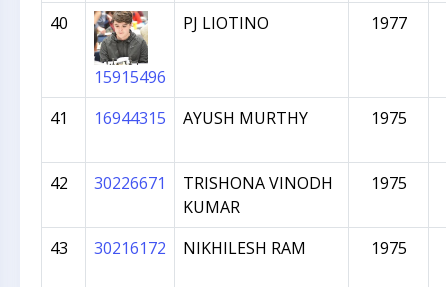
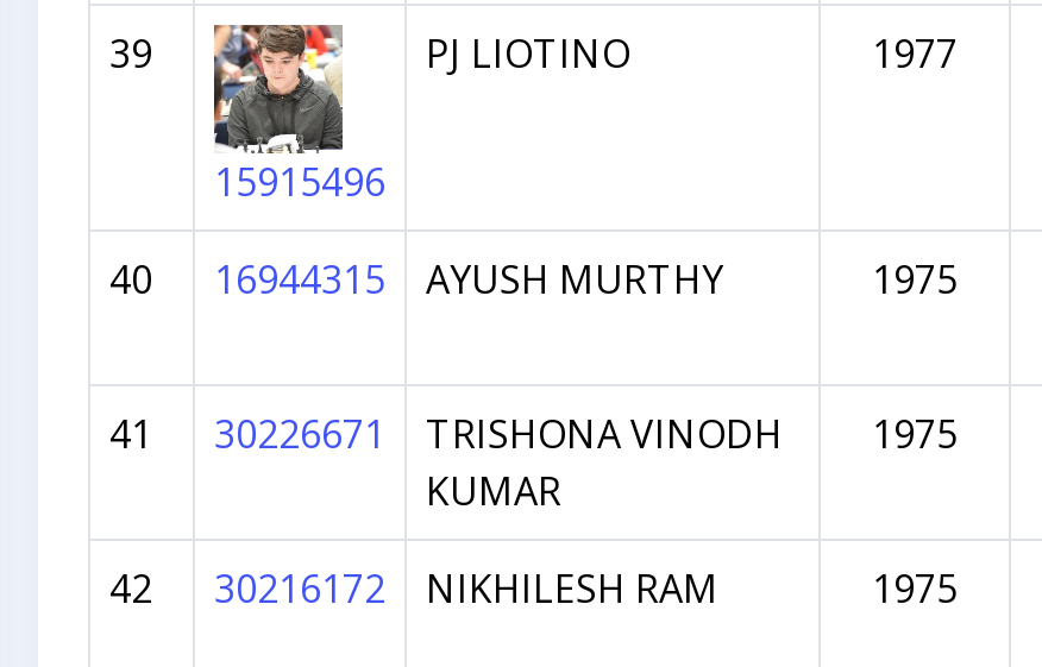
- 40
+ 39

- 41 16944315 AYUSH MURTHY
+ 40 16944315 AYUSH MURTHY

- 42 30226671 TRISHONA VINODH 1975
+ 41 30226671 TRISHONA VINODH 1975

- 43 30216172 NIKHILESH RAM
+ 42 30216172 NIKHILESH RAM
